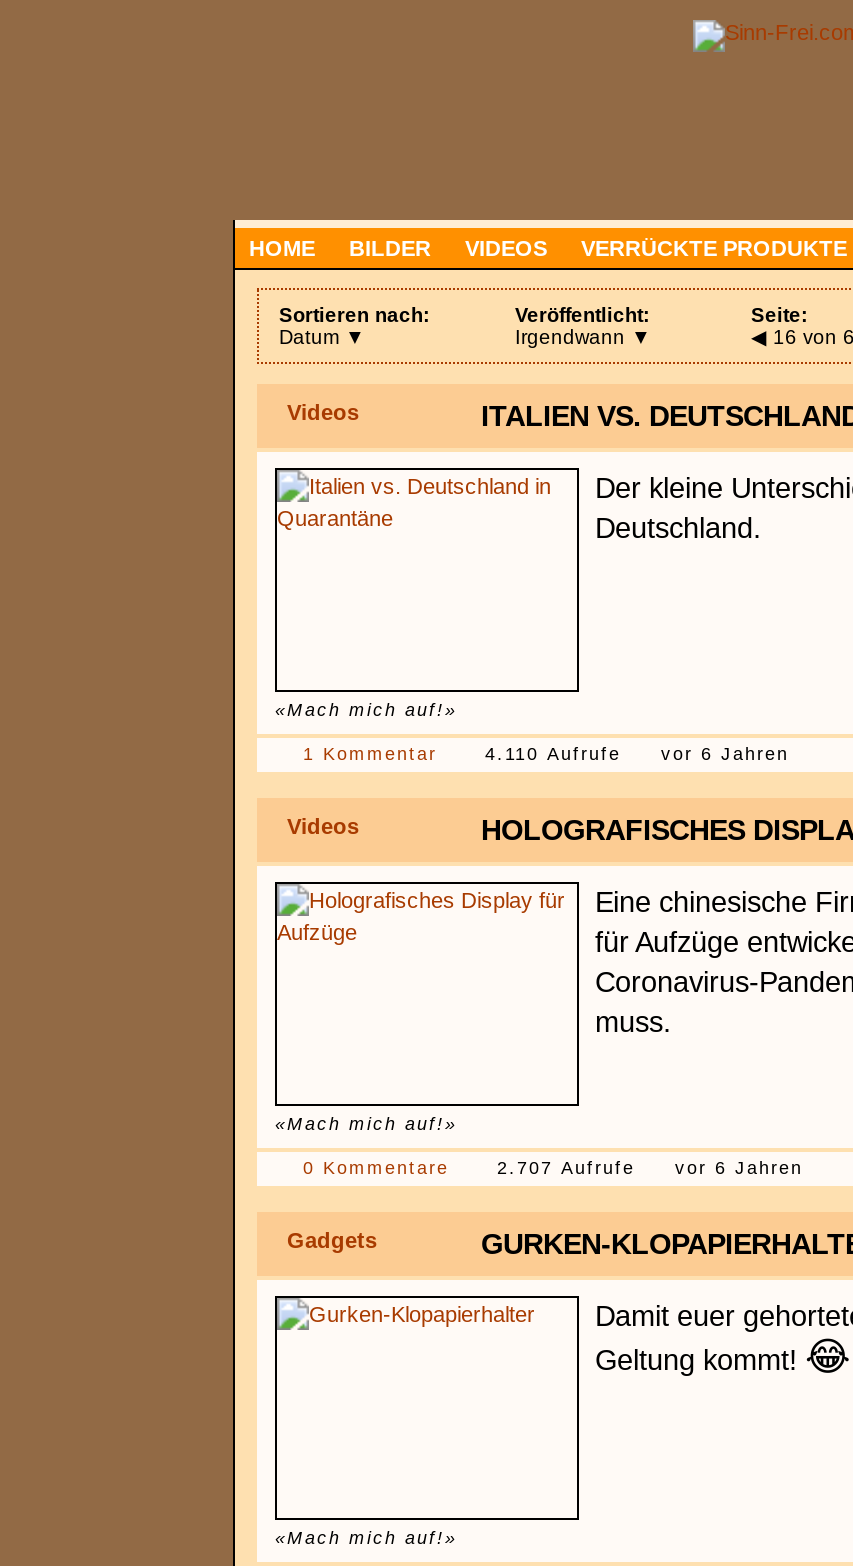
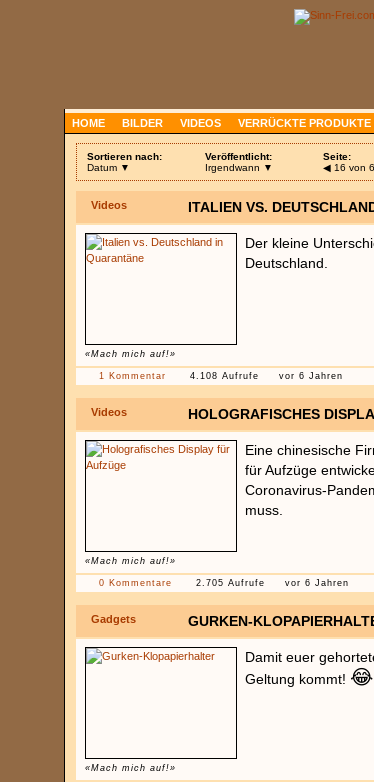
- 4.110 Aufrufe vor 6 Jahren
+ 4.108 Aufrufe vor 6 Jahren

- 2.707 Aufrufe vor 6 Jahren
+ 2.705 Aufrufe vor 6 Jahren
